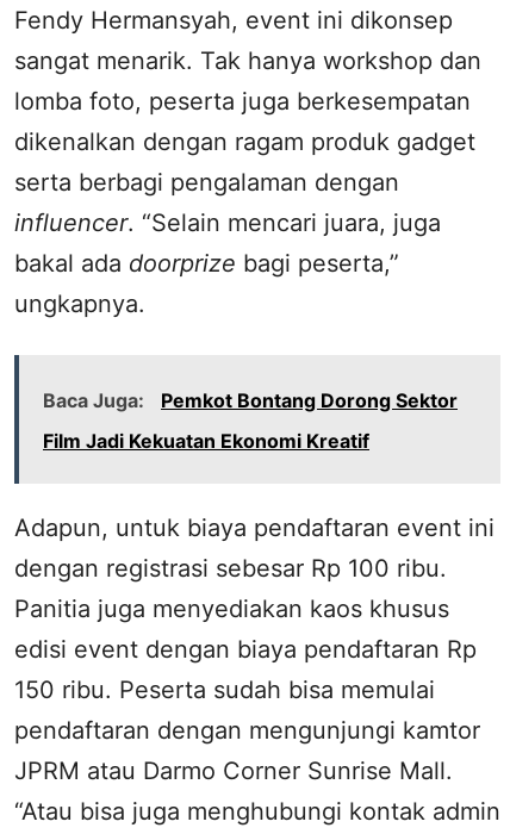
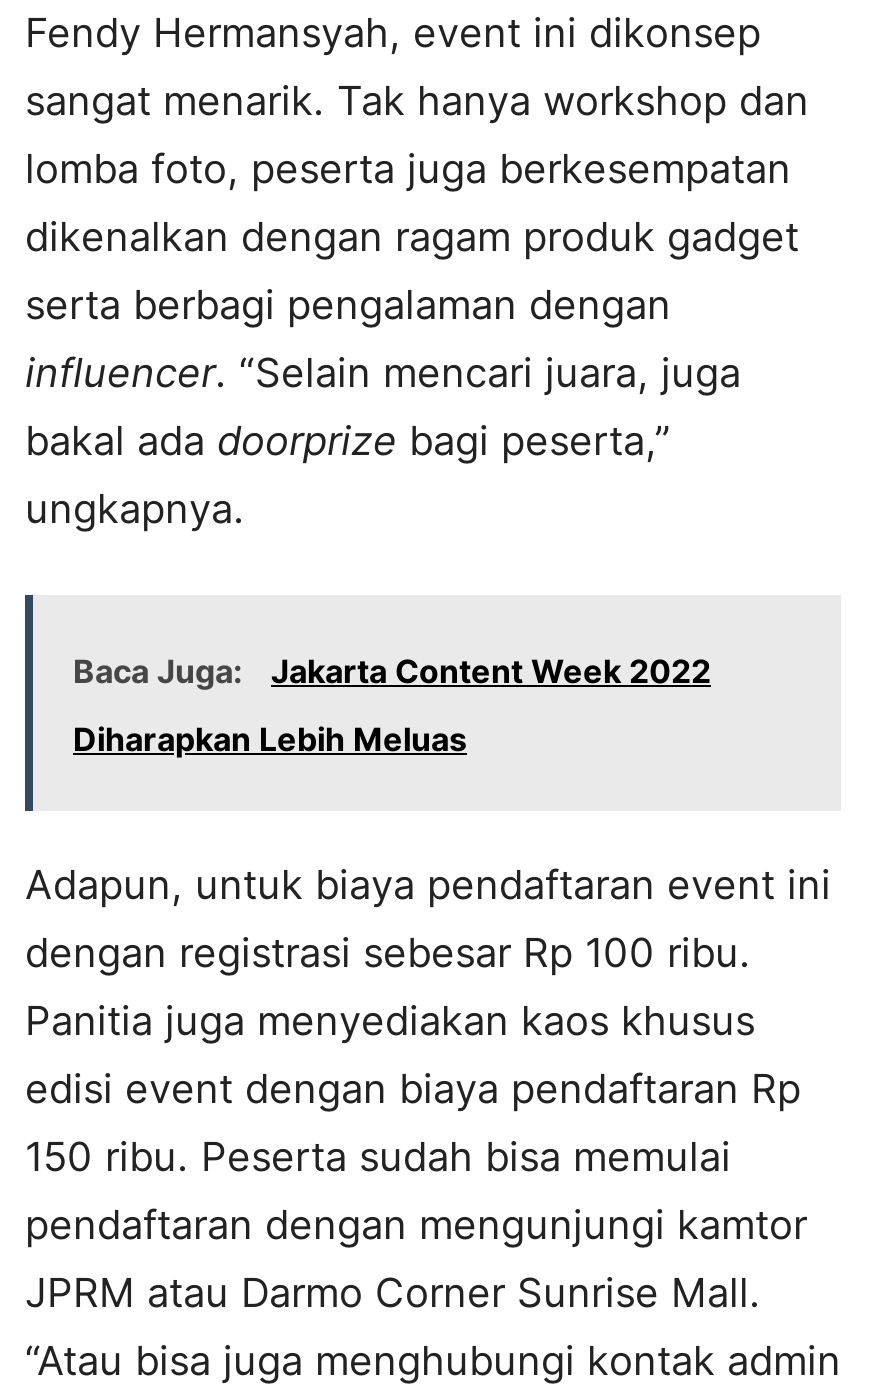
- Baca Juga: Pemkot Bontang Dorong Sektor
+ Baca Juga: Jakarta Content Week 2022

- Film Jadi Kekuatan Ekonomi Kreatif
+ Diharapkan Lebih Meluas
